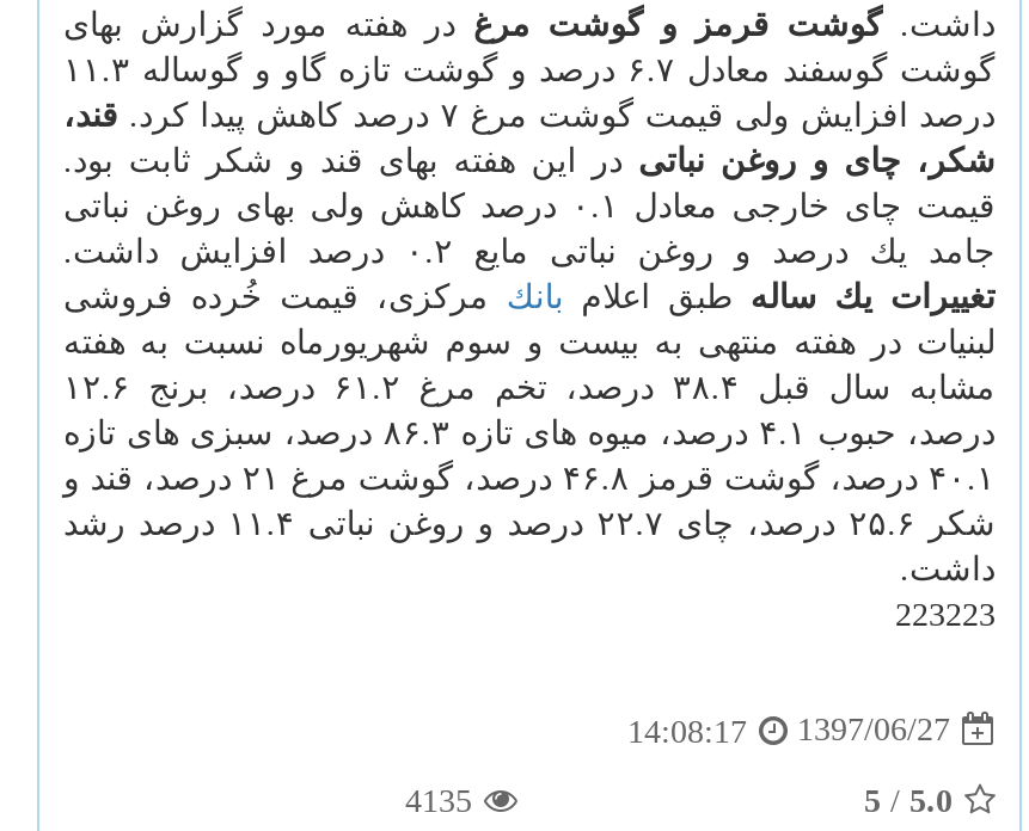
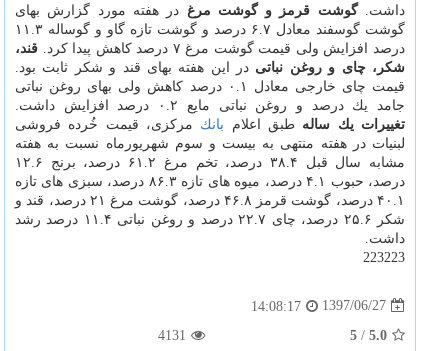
- 4135
+ 4131
